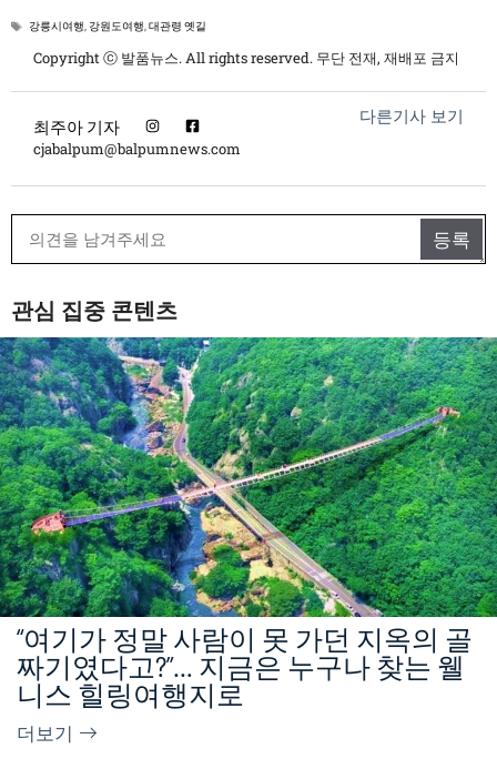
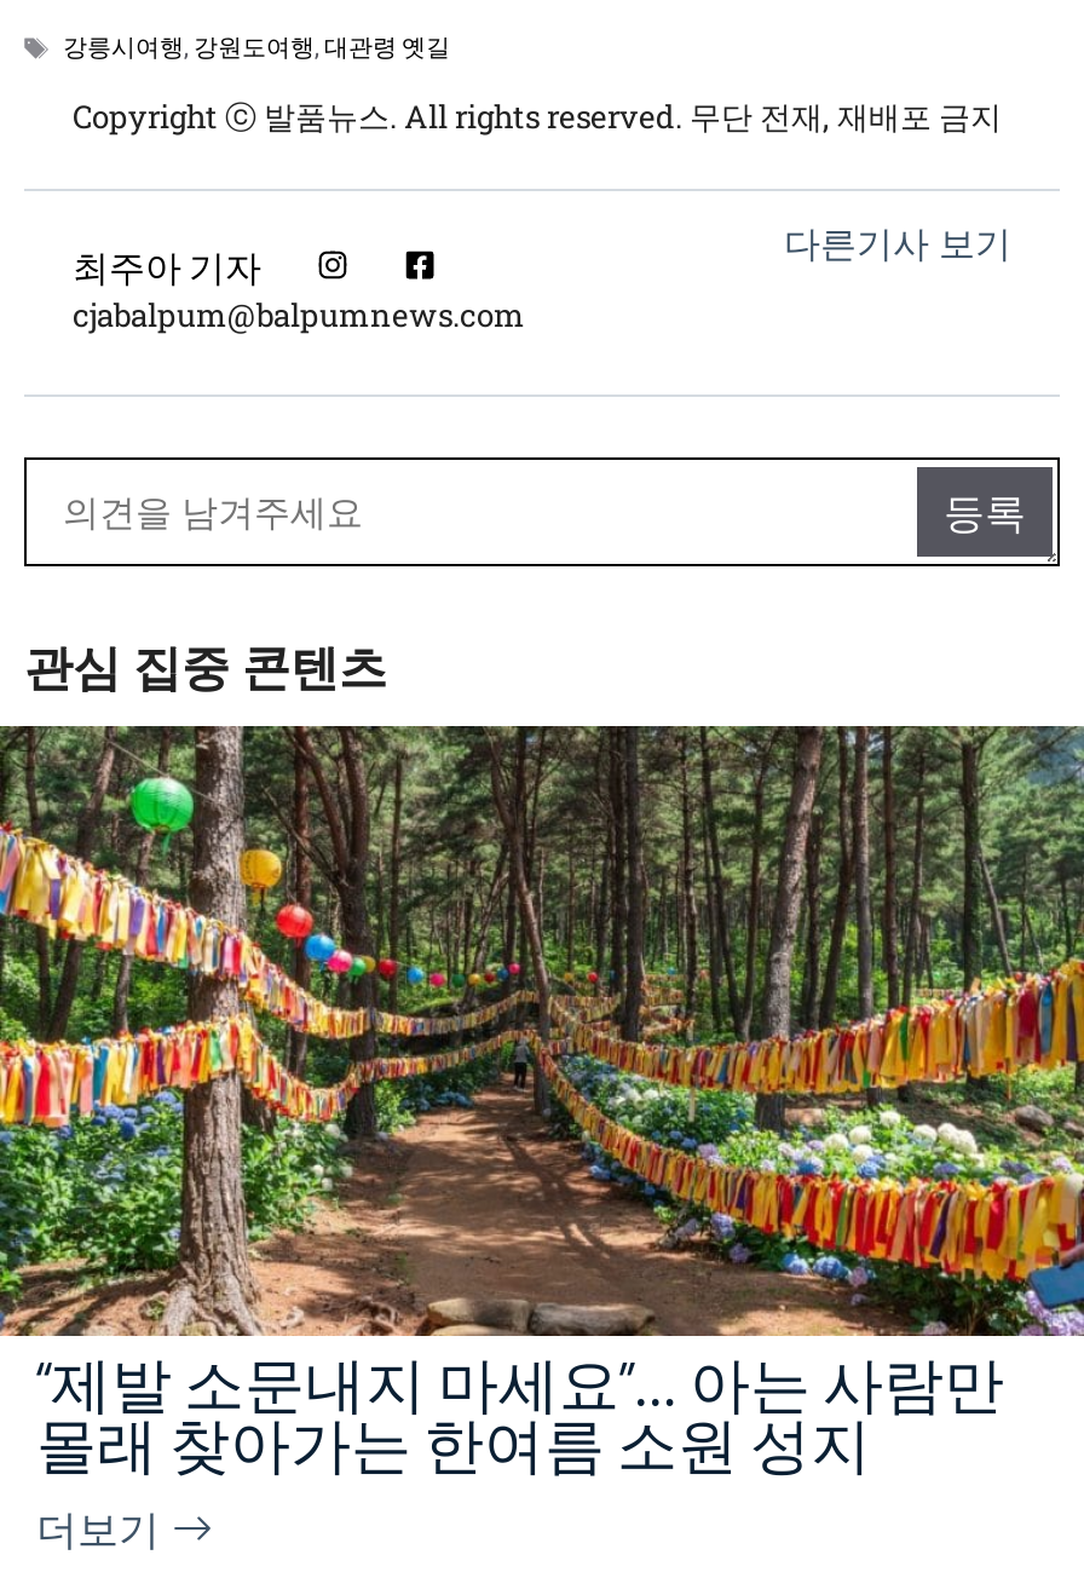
- [image]
- “여기가 정말 사람이 못 가던 지옥의 골
- 짜기였다고?”… 지금은 누구나 찾는 웰
- 니스 힐링여행지로
+ [image]
+ “제발 소문내지 마세요”… 아는 사람만
+ 몰래 찾아가는 한여름 소원 성지
